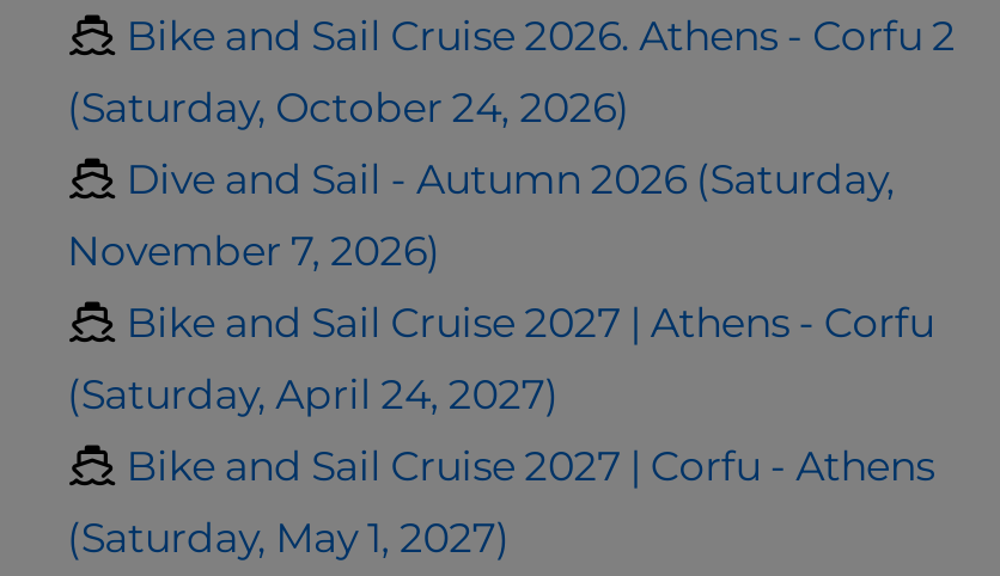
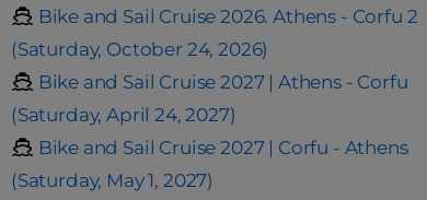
- Dive and Sail - Autumn 2026 (Saturday,
- November 7, 2026)
